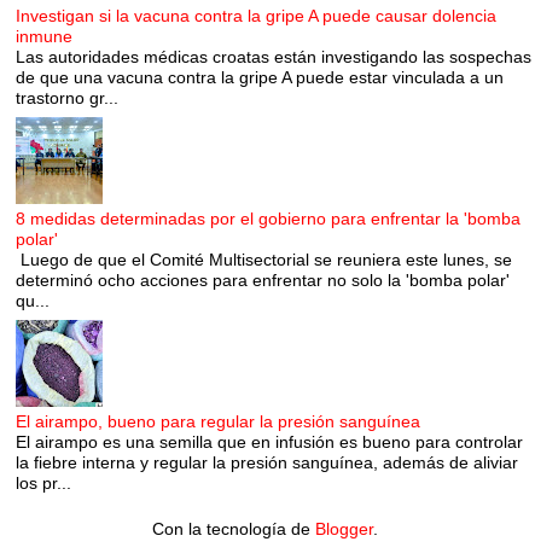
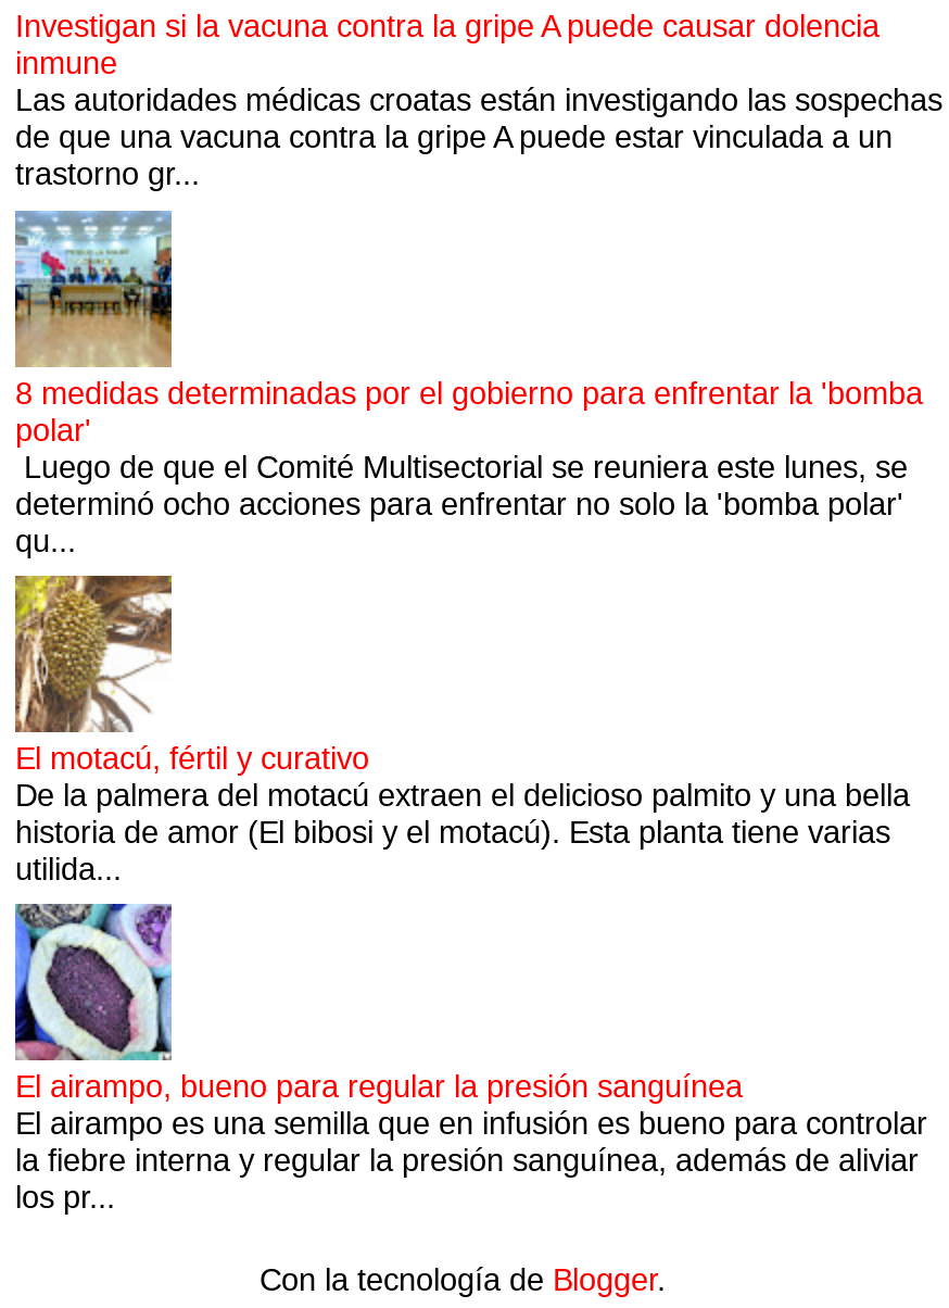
+ [image]
+ El motacú, fértil y curativo
+ De la palmera del motacú extraen el delicioso palmito y una bella
+ historia de amor (El bibosi y el motacú). Esta planta tiene varias
+ utilida...
